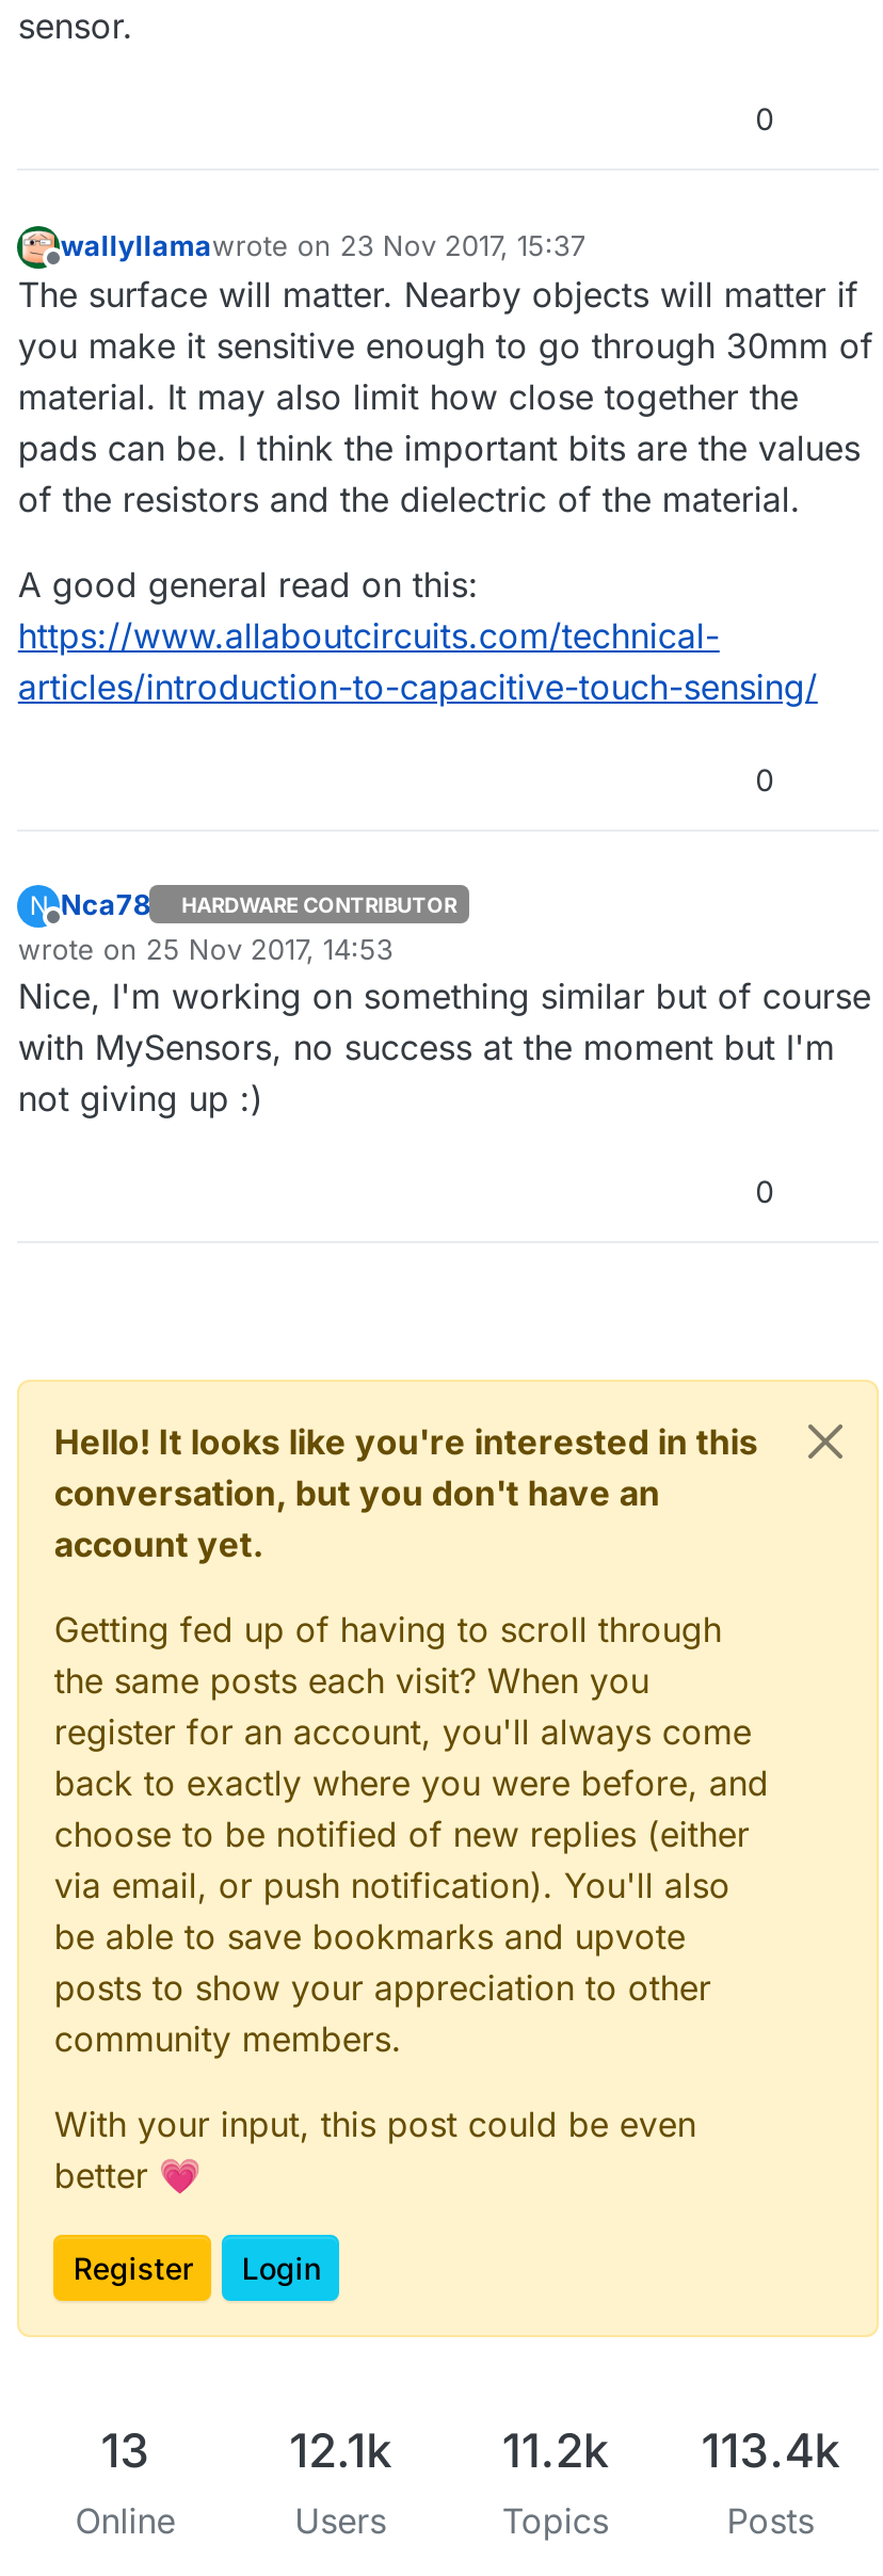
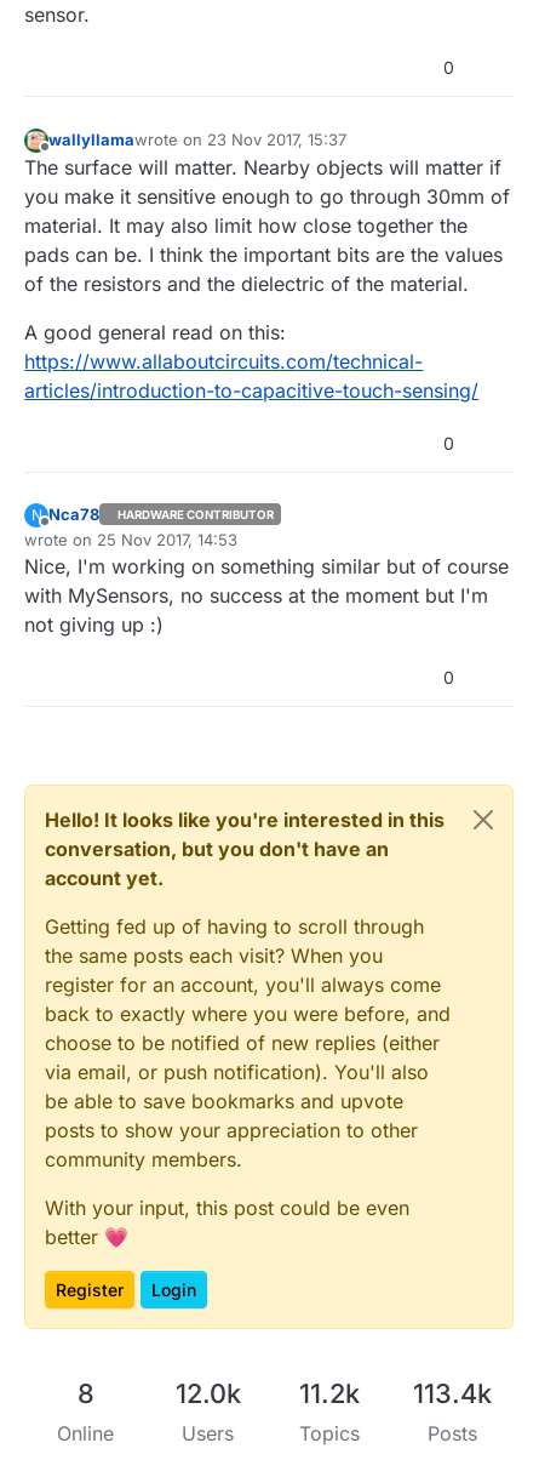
- 13
+ 8

- 12.1k 11.2k 113.4k
+ 12.0k 11.2k 113.4k
